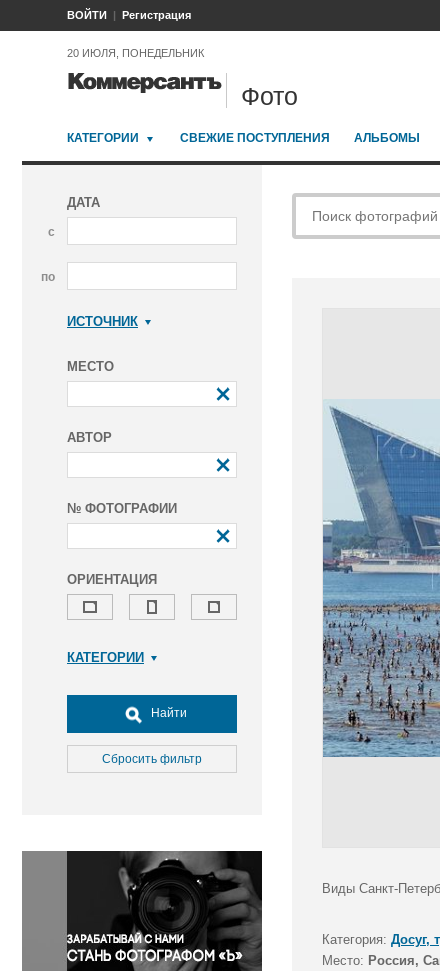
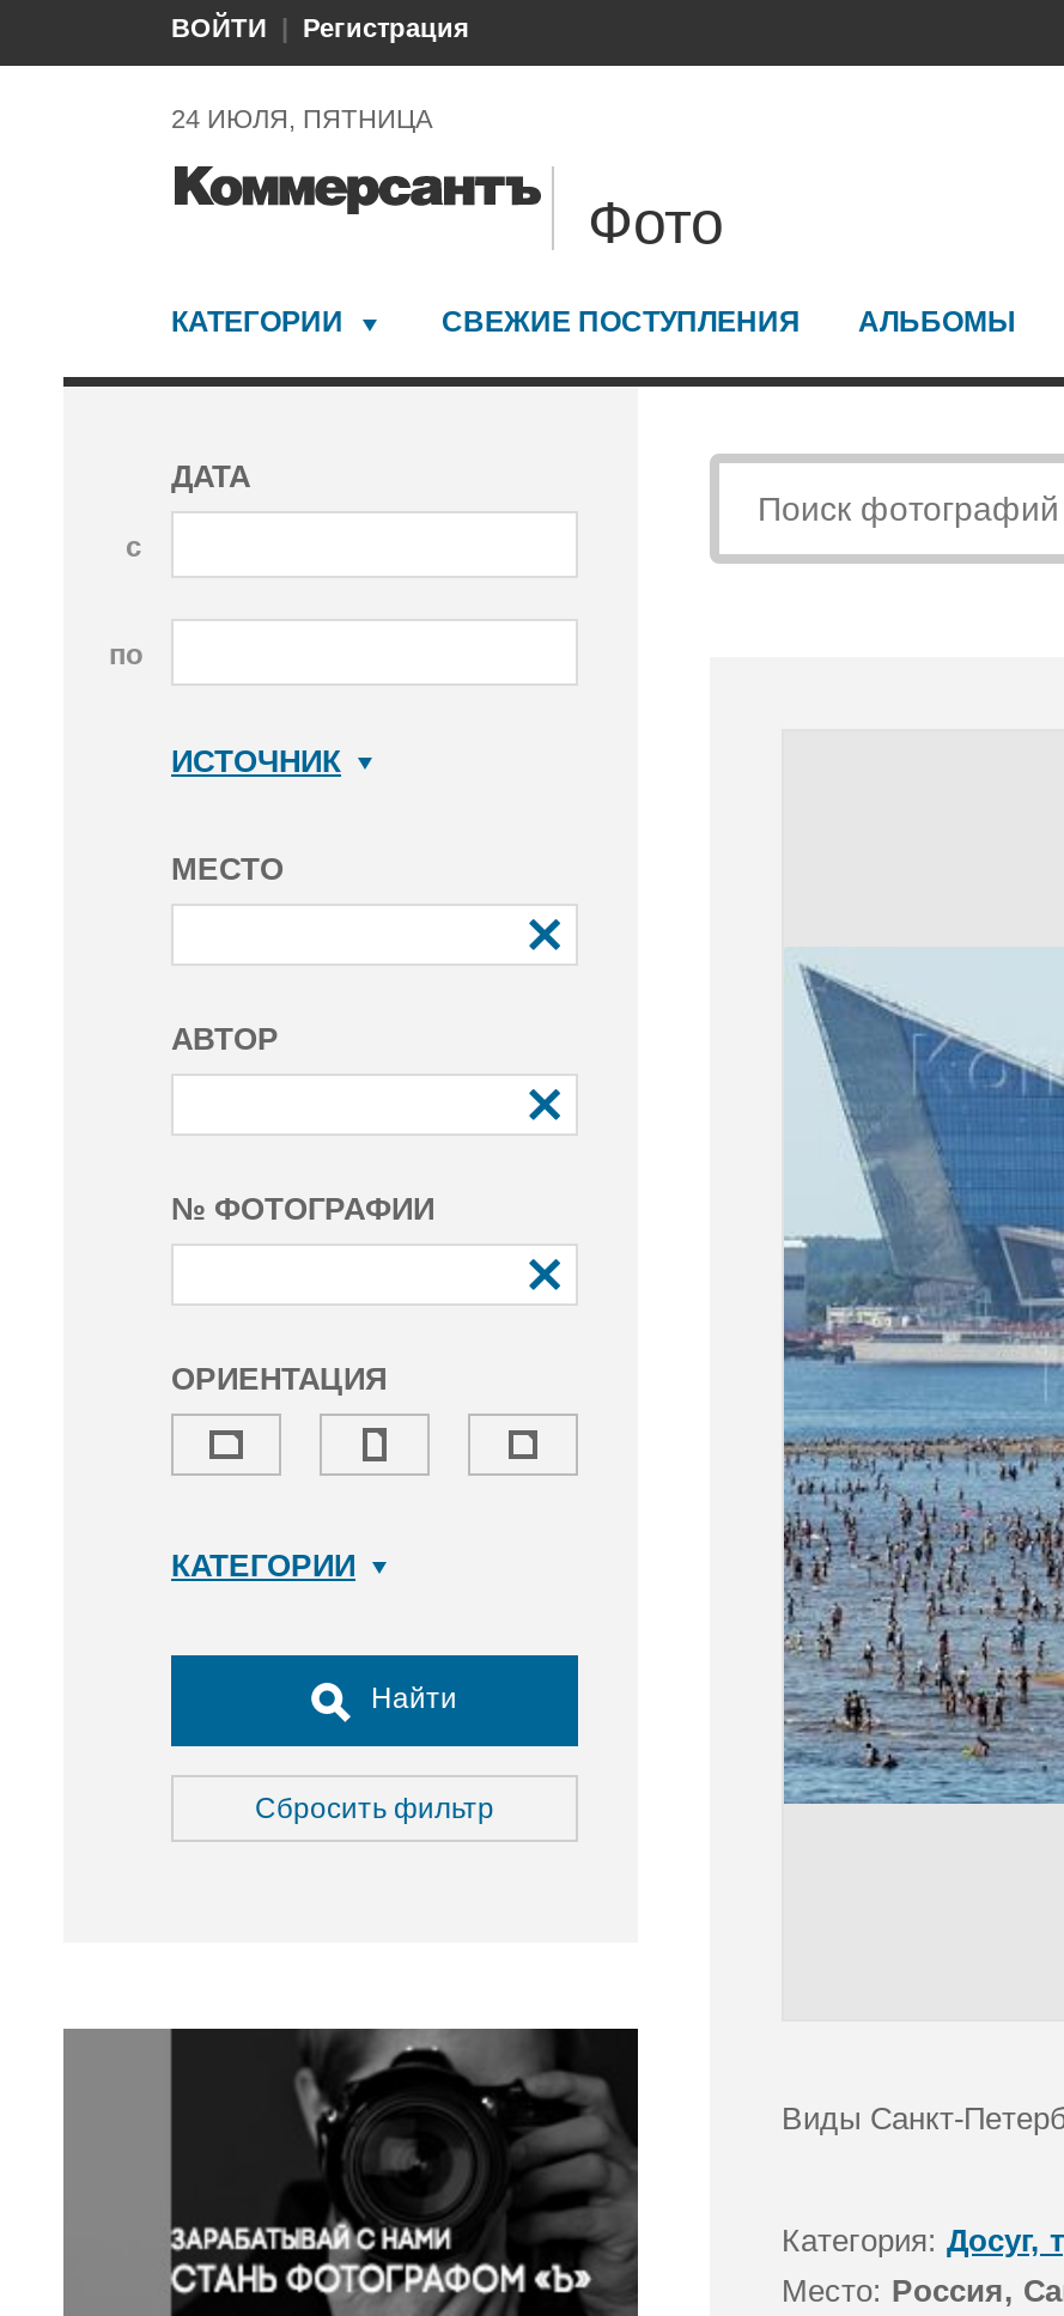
- 20 ИЮЛЯ, ПОНЕДЕЛЬНИК
+ 24 ИЮЛЯ, ПЯТНИЦА
